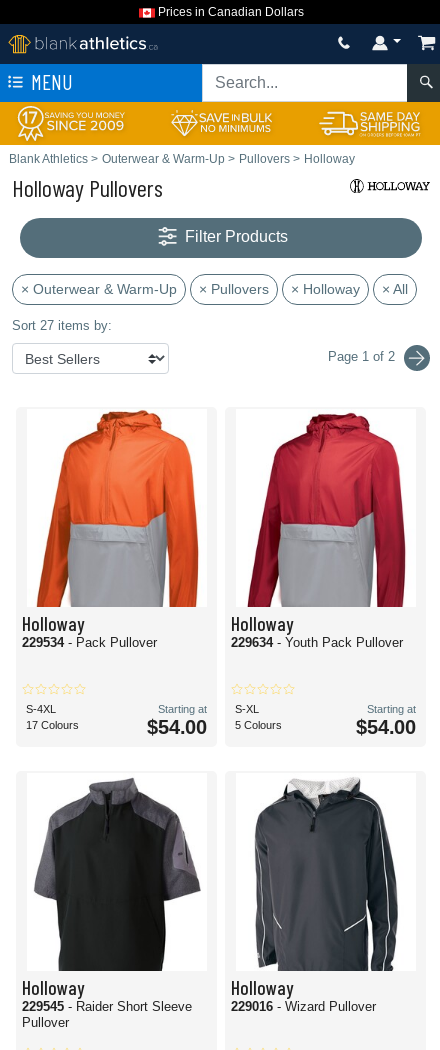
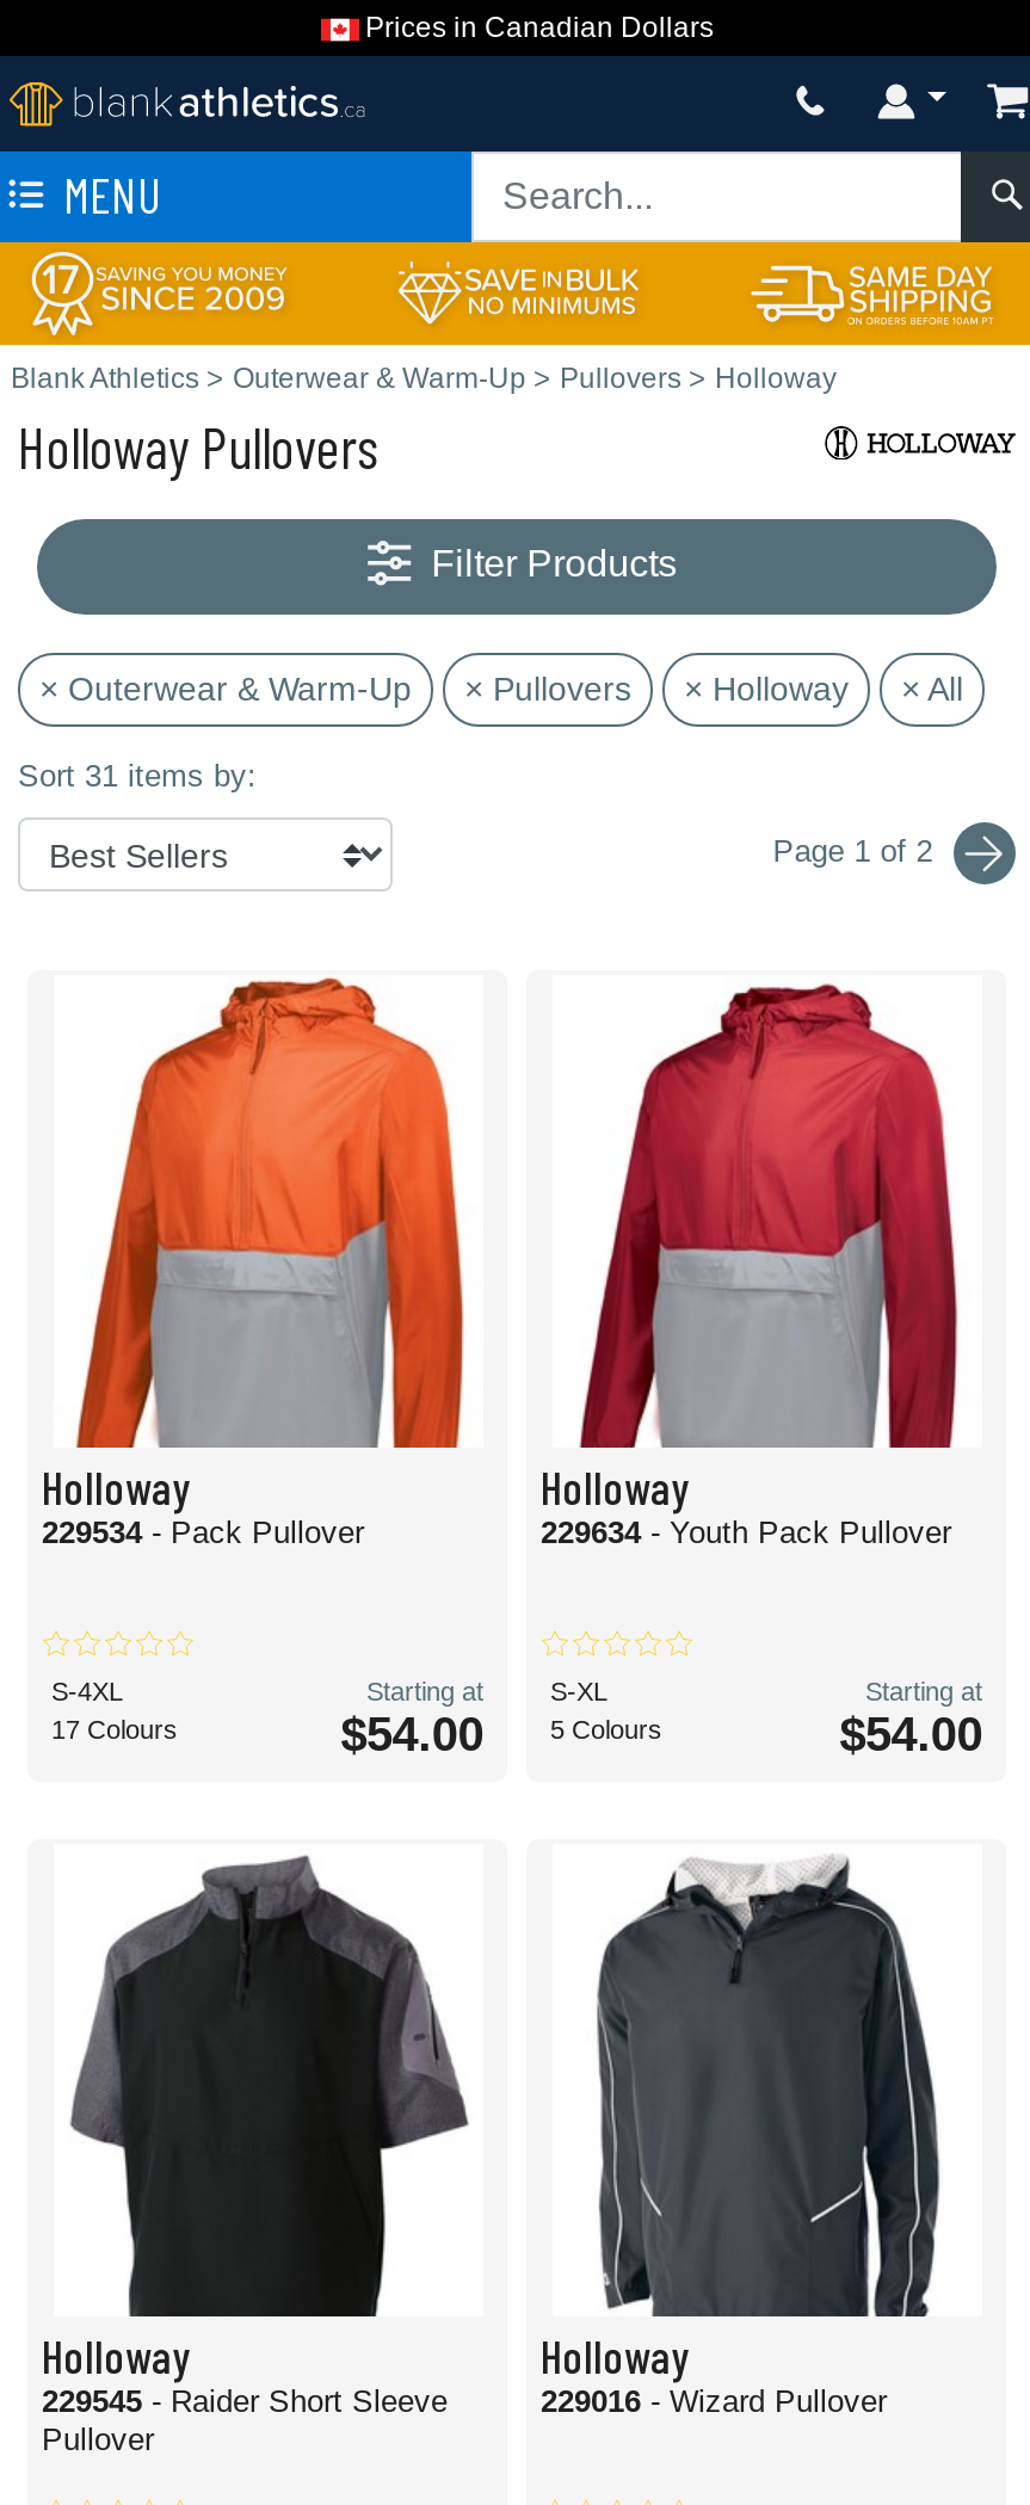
- Sort 27 items by:
+ Sort 31 items by:
